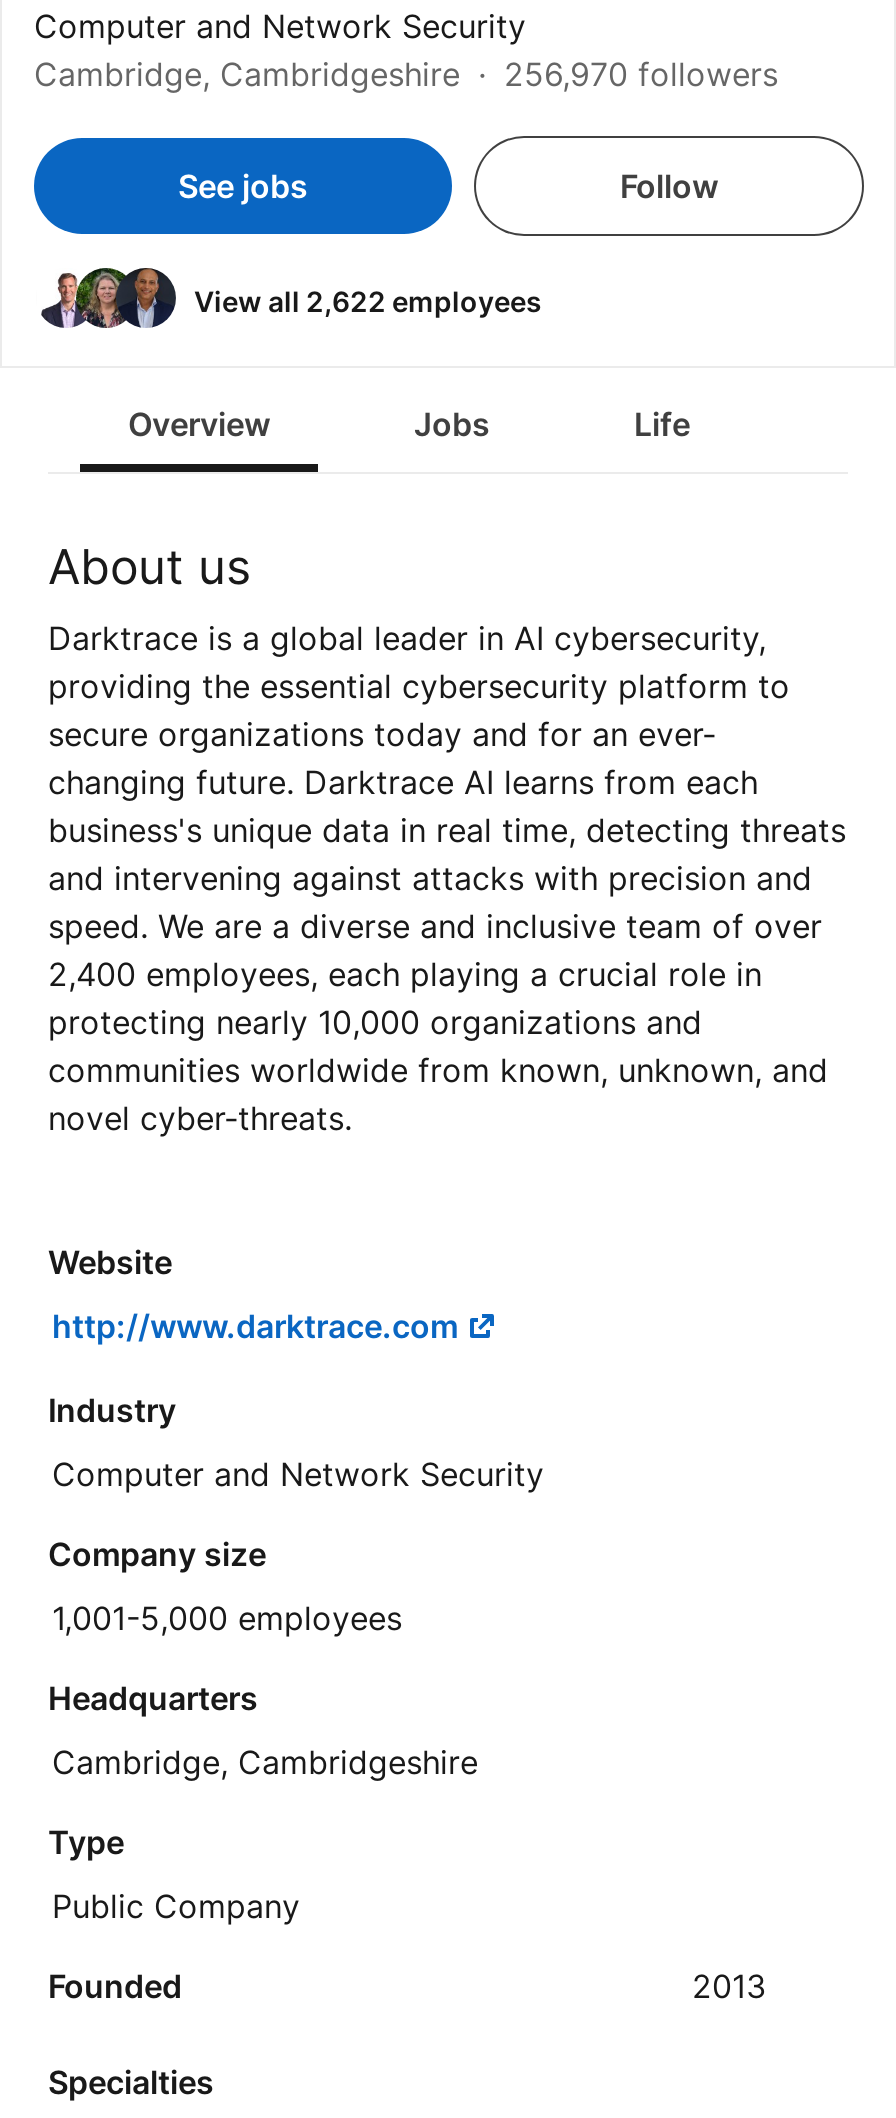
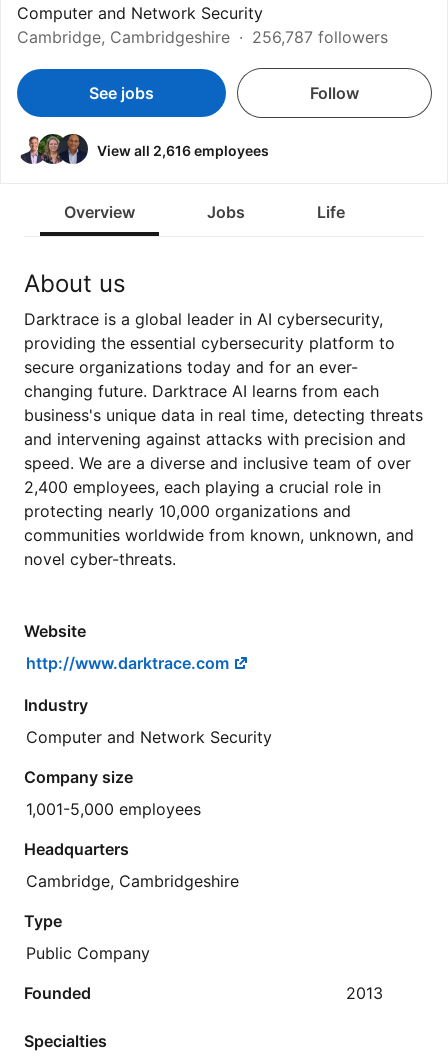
- Cambridge, Cambridgeshire 256,970 followers
+ Cambridge, Cambridgeshire 256,787 followers

- View all 2,622 employees
+ View all 2,616 employees
